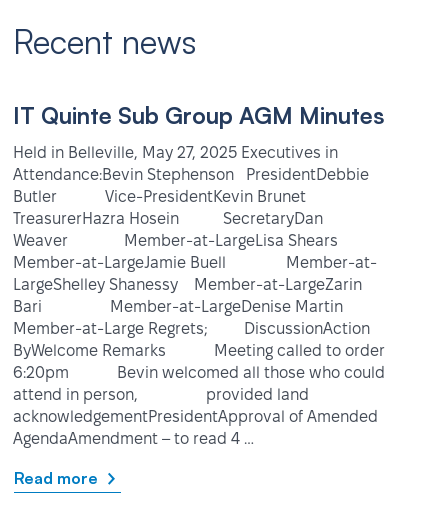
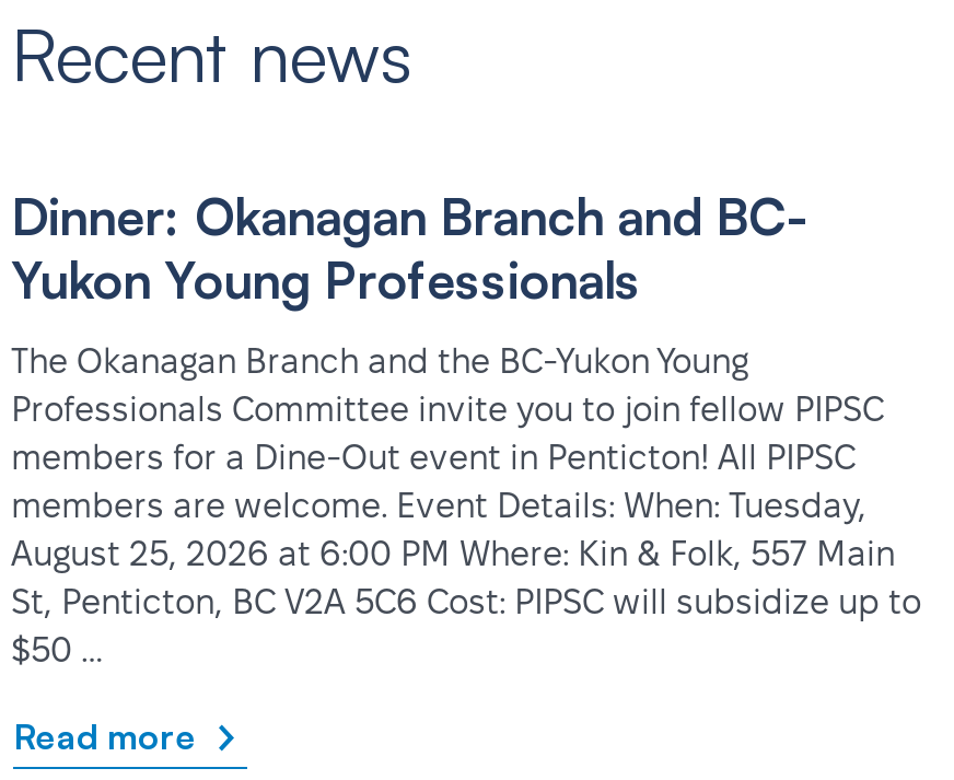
- IT Quinte Sub Group AGM Minutes
+ Dinner: Okanagan Branch and BC-
+ Yukon Young Professionals

- Held in Belleville, May 27, 2025 Executives in
- Attendance:Bevin Stephenson PresidentDebbie
- Butler Vice-PresidentKevin Brunet
- TreasurerHazra Hosein SecretaryDan
- Weaver Member-at-LargeLisa Shears
- Member-at-LargeJamie Buell Member-at-
- LargeShelley Shanessy Member-at-LargeZarin
- Bari Member-at-LargeDenise Martin
- Member-at-Large Regrets; DiscussionAction
- ByWelcome Remarks Meeting called to order
- 6:20pm Bevin welcomed all those who could
- attend in person, provided land
- acknowledgementPresidentApproval of Amended
- AgendaAmendment – to read 4 …
+ The Okanagan Branch and the BC-Yukon Young
+ Professionals Committee invite you to join fellow PIPSC
+ members for a Dine-Out event in Penticton! All PIPSC
+ members are welcome. Event Details: When: Tuesday,
+ August 25, 2026 at 6:00 PM Where: Kin & Folk, 557 Main
+ St, Penticton, BC V2A 5C6 Cost: PIPSC will subsidize up to
+ $50 …
